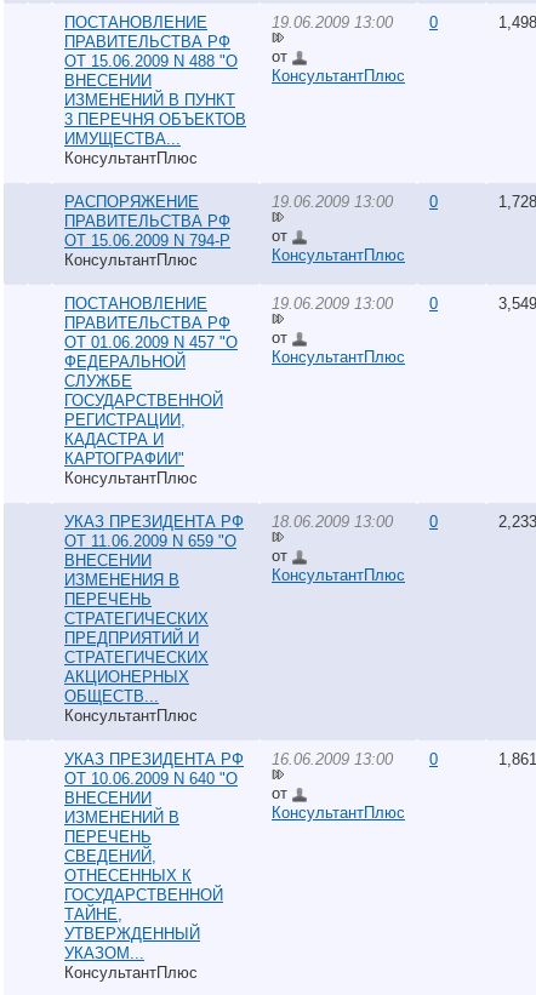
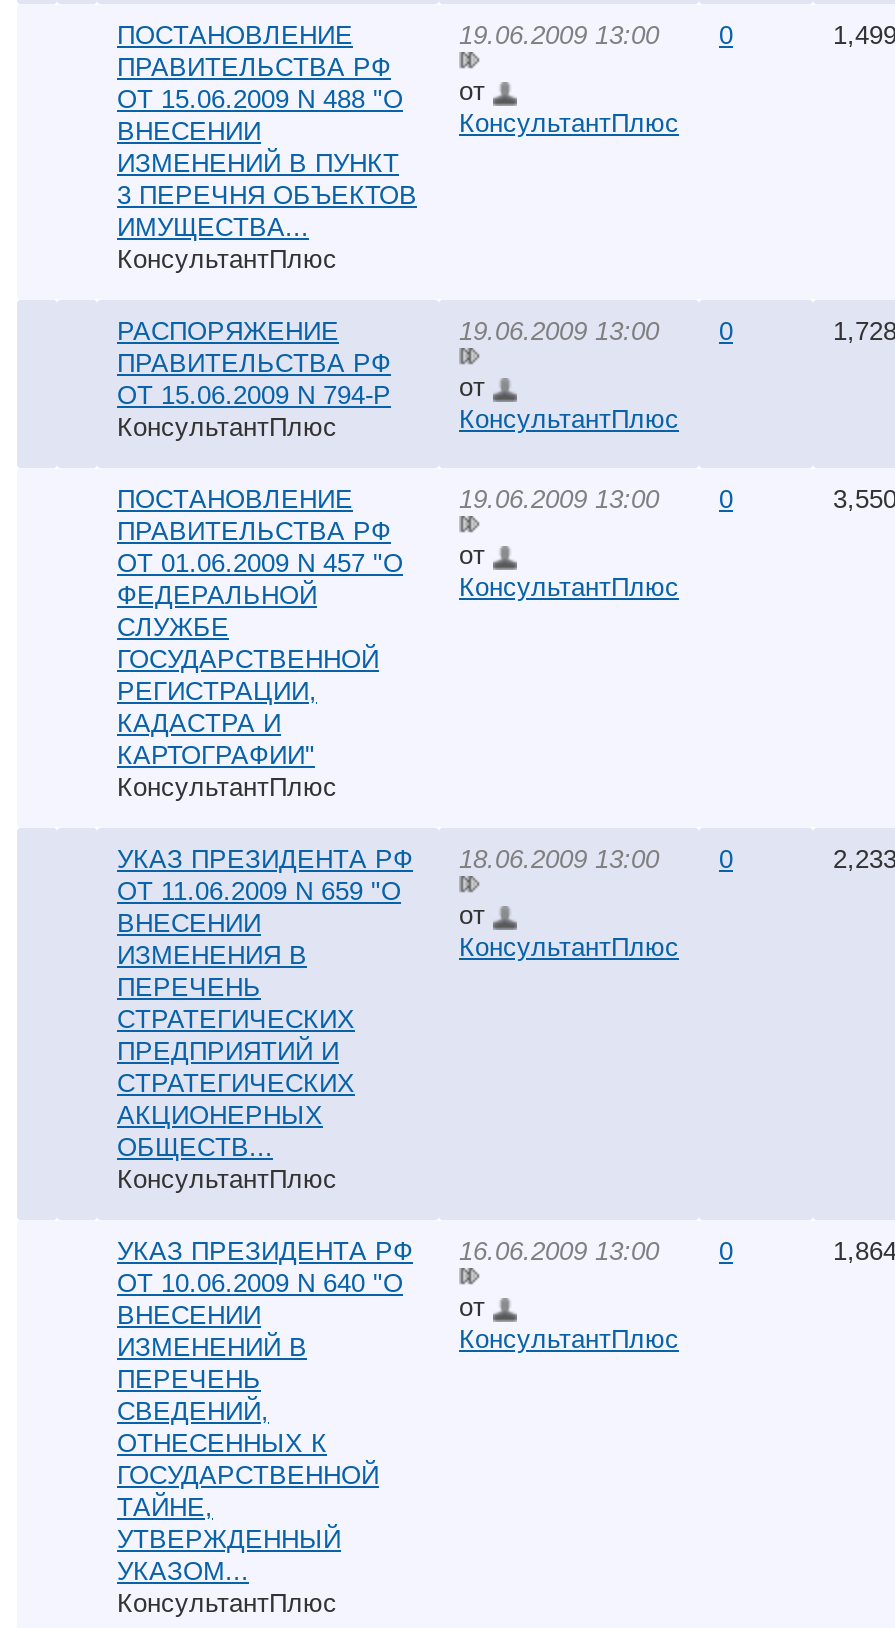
- 1,498
+ 1,499

- 3,549
+ 3,550

- 1,861
+ 1,864
